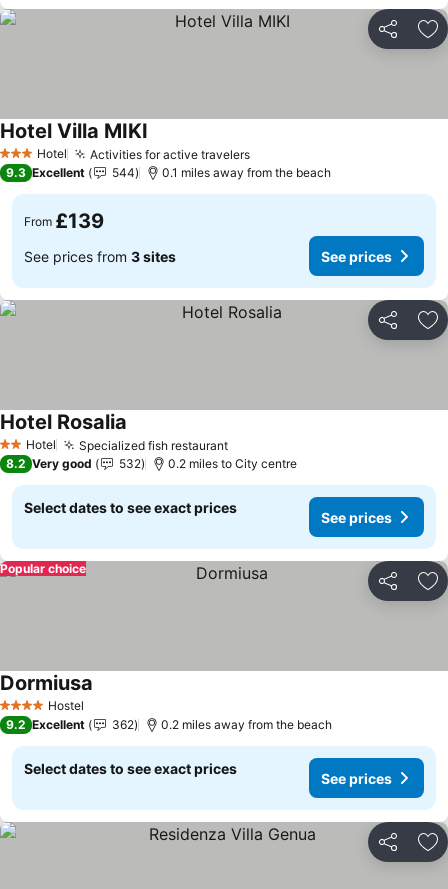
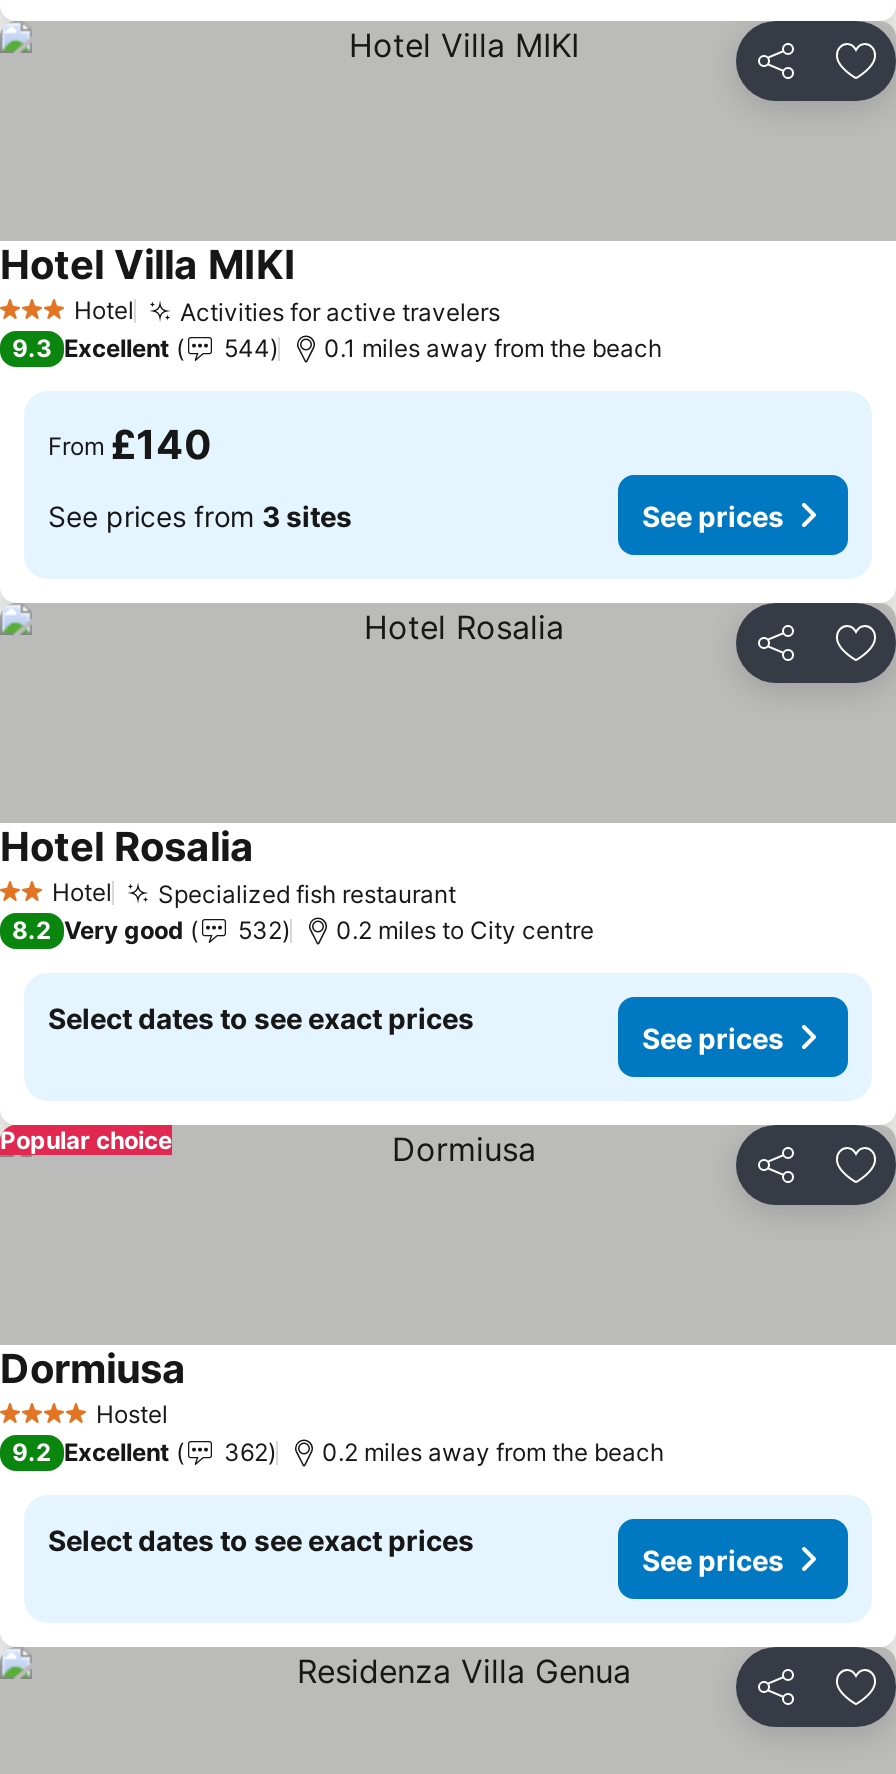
- From £139
+ From £140
